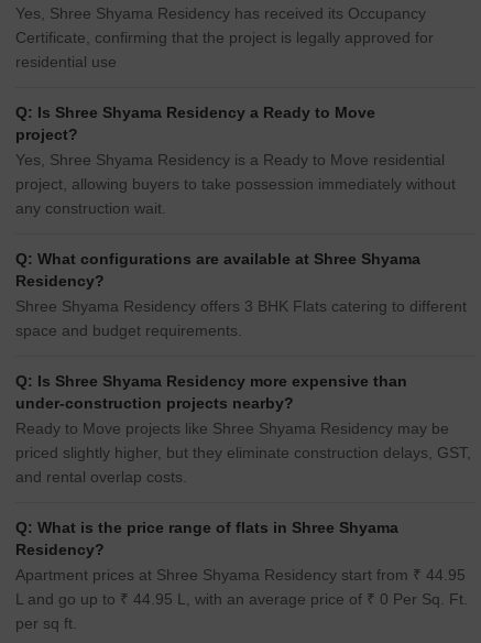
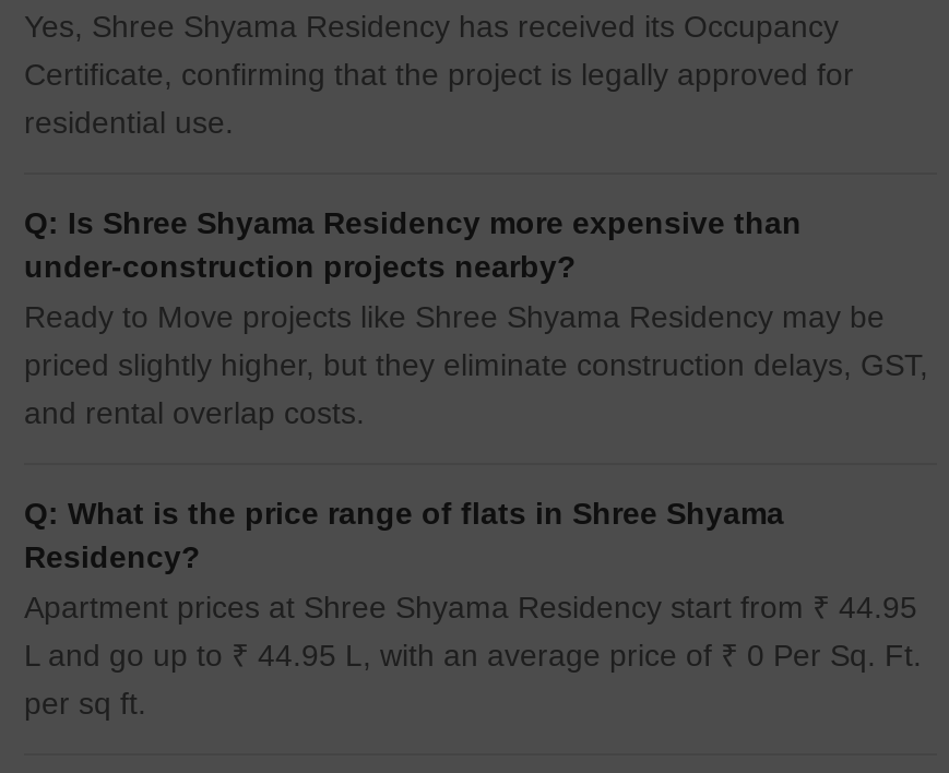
- residential use
- Q: Is Shree Shyama Residency a Ready to Move
- project?
- Yes, Shree Shyama Residency is a Ready to Move residential
- project, allowing buyers to take possession immediately without
- any construction wait.
- Q: What configurations are available at Shree Shyama
- Residency?
- Shree Shyama Residency offers 3 BHK Flats catering to different
- space and budget requirements.
+ residential use.
